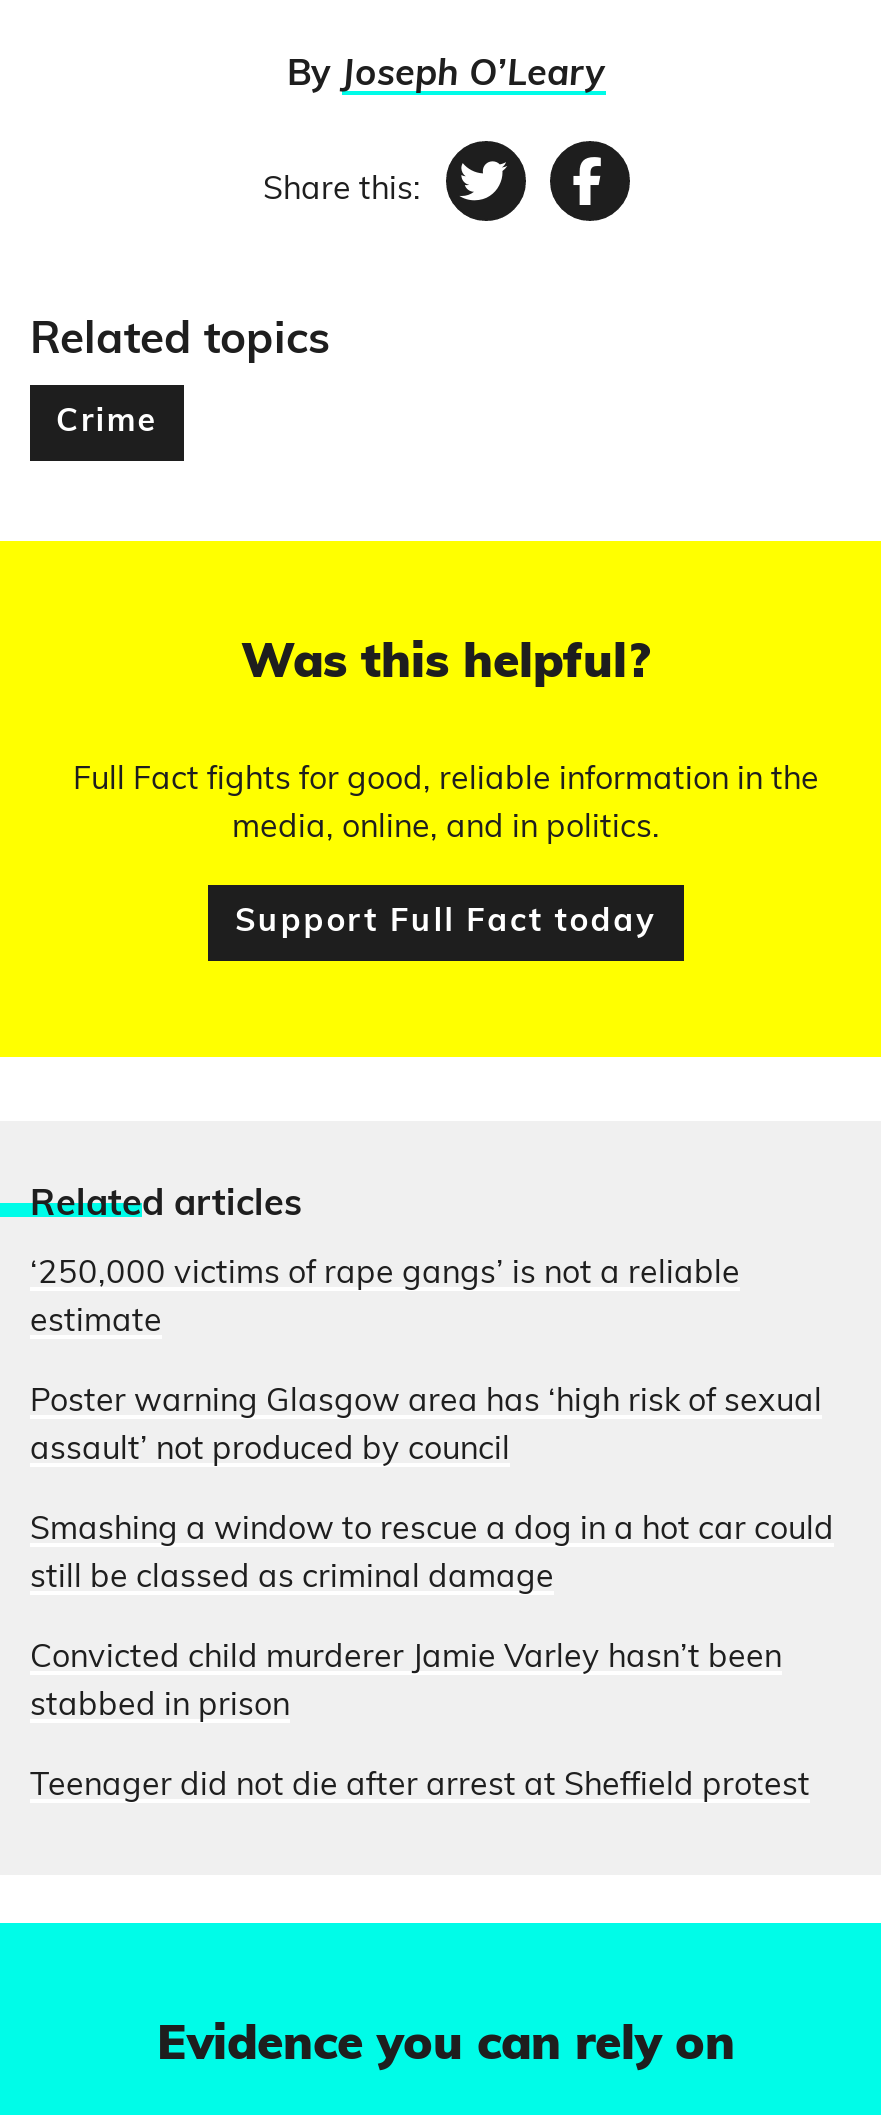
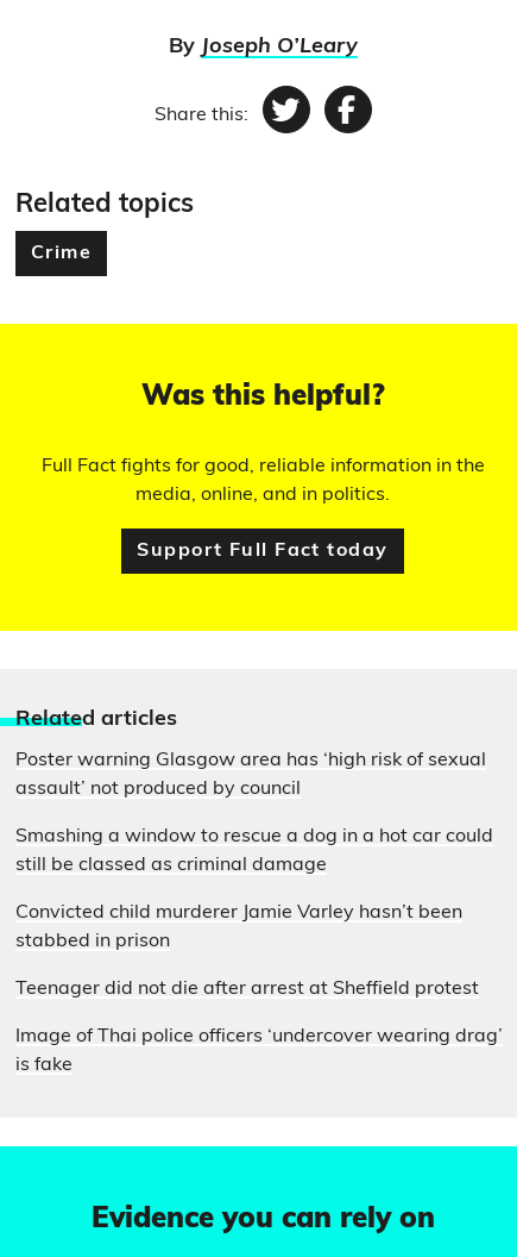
- ‘250,000 victims of rape gangs’ is not a reliable
- estimate

moved up: Poster warning Glasgow area has ‘high risk of sexual | assault’ not produced by council | Smashing a window to rescue a dog in a hot car could | still be classed as criminal damage | Convicted child murderer Jamie Varley hasn’t been | stabbed in prison | Teenager did not die after arrest at Sheffield protest

+ Image of Thai police officers ‘undercover wearing drag’
+ is fake
